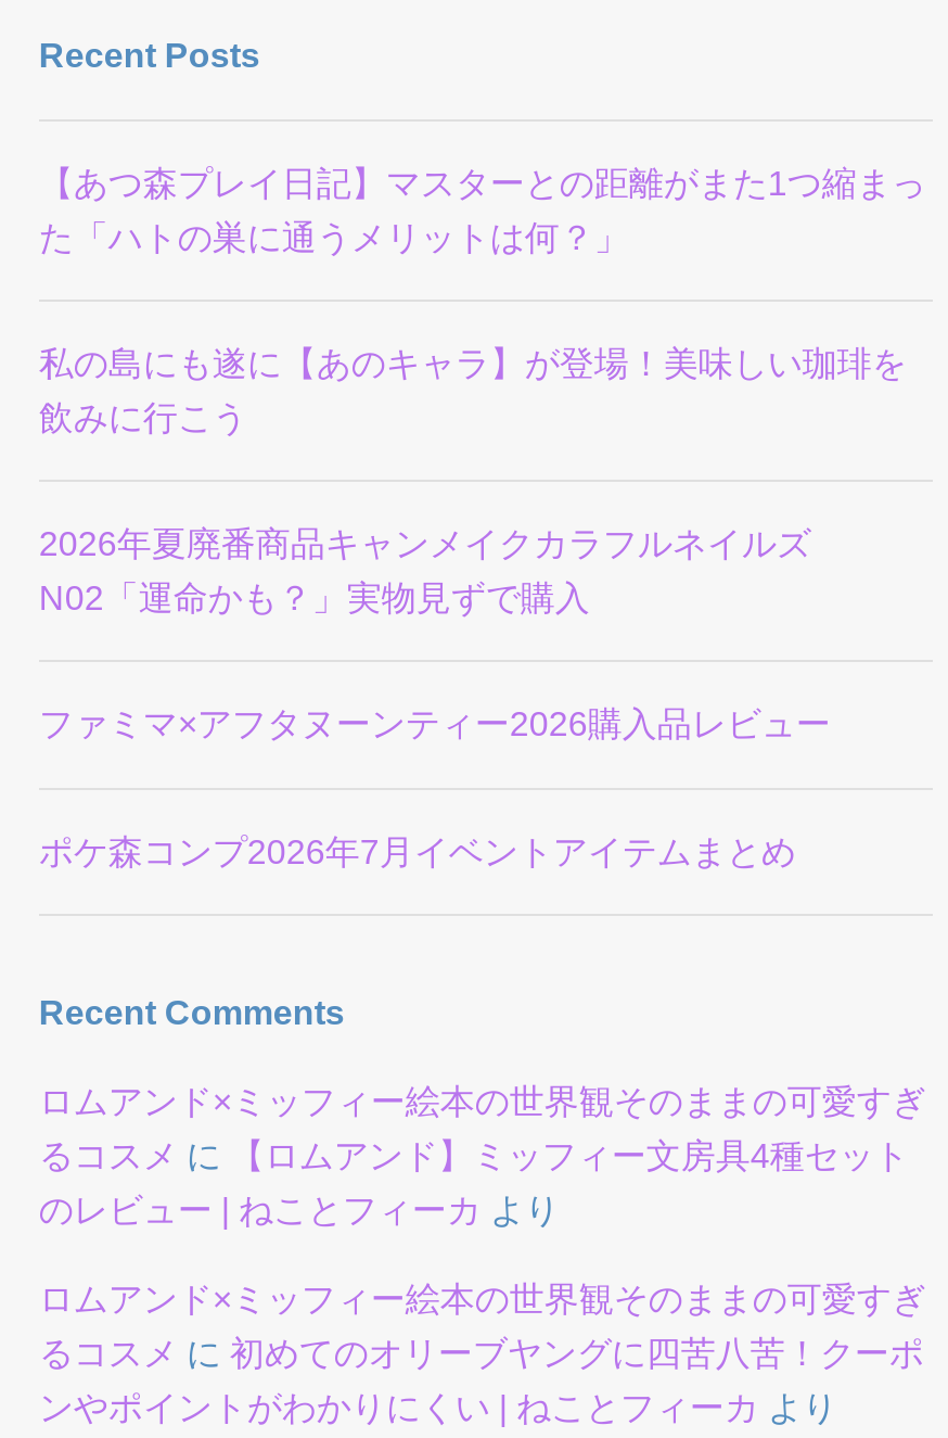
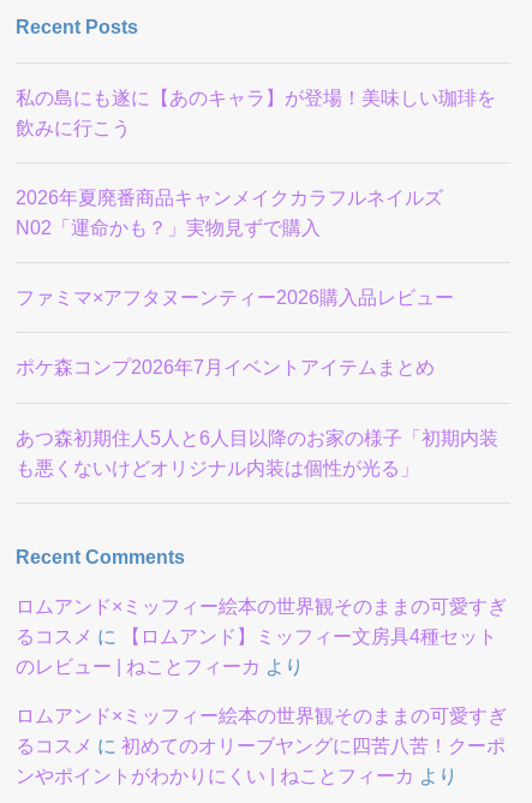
- 【あつ森プレイ日記】マスターとの距離がまた1つ縮まっ
- た「ハトの巣に通うメリットは何？」

moved up: 私の島にも遂に【あのキャラ】が登場！美味しい珈琲を | 飲みに行こう | 2026年夏廃番商品キャンメイクカラフルネイルズ | N02「運命かも？」実物見ずで購入 | ファミマ×アフタヌーンティー2026購入品レビュー | ポケ森コンプ2026年7月イベントアイテムまとめ

+ あつ森初期住人5人と6人目以降のお家の様子「初期内装
+ も悪くないけどオリジナル内装は個性が光る」
